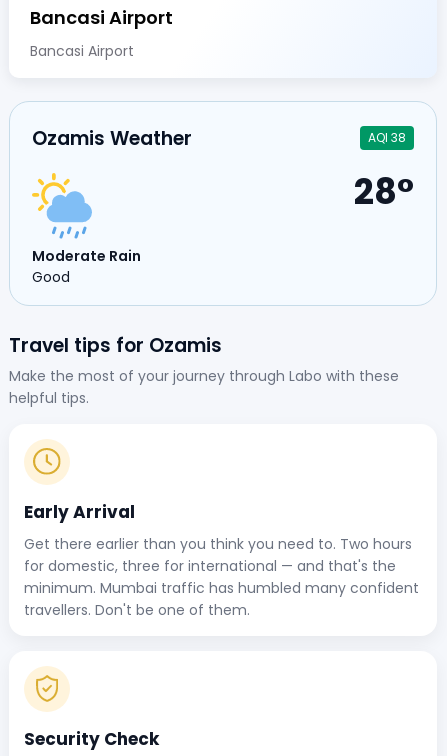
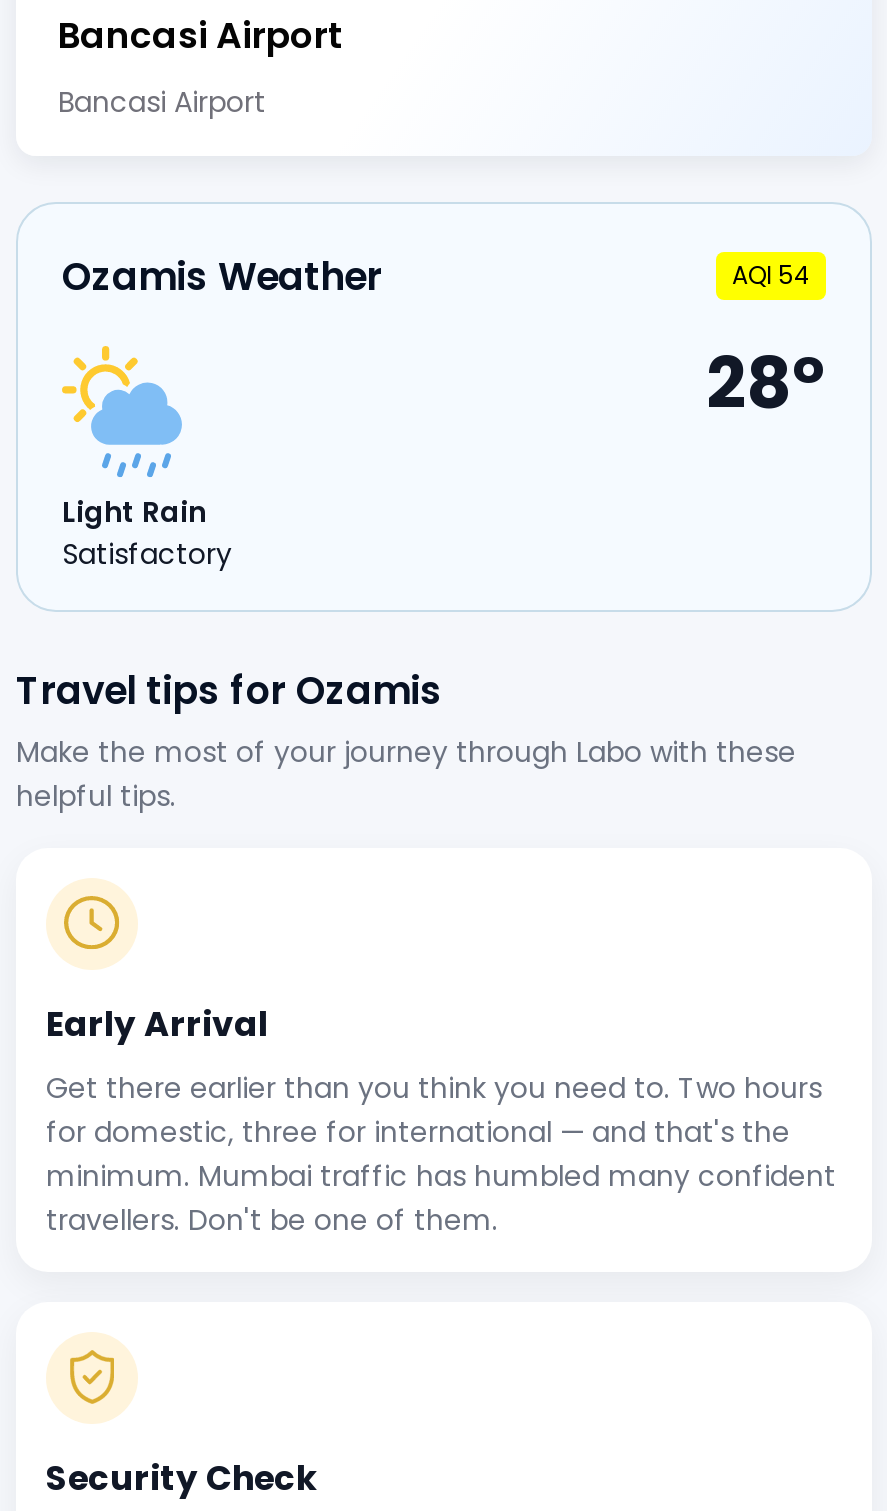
- AQI 38
+ AQI 54

- Moderate Rain
- Good
+ Light Rain
+ Satisfactory
